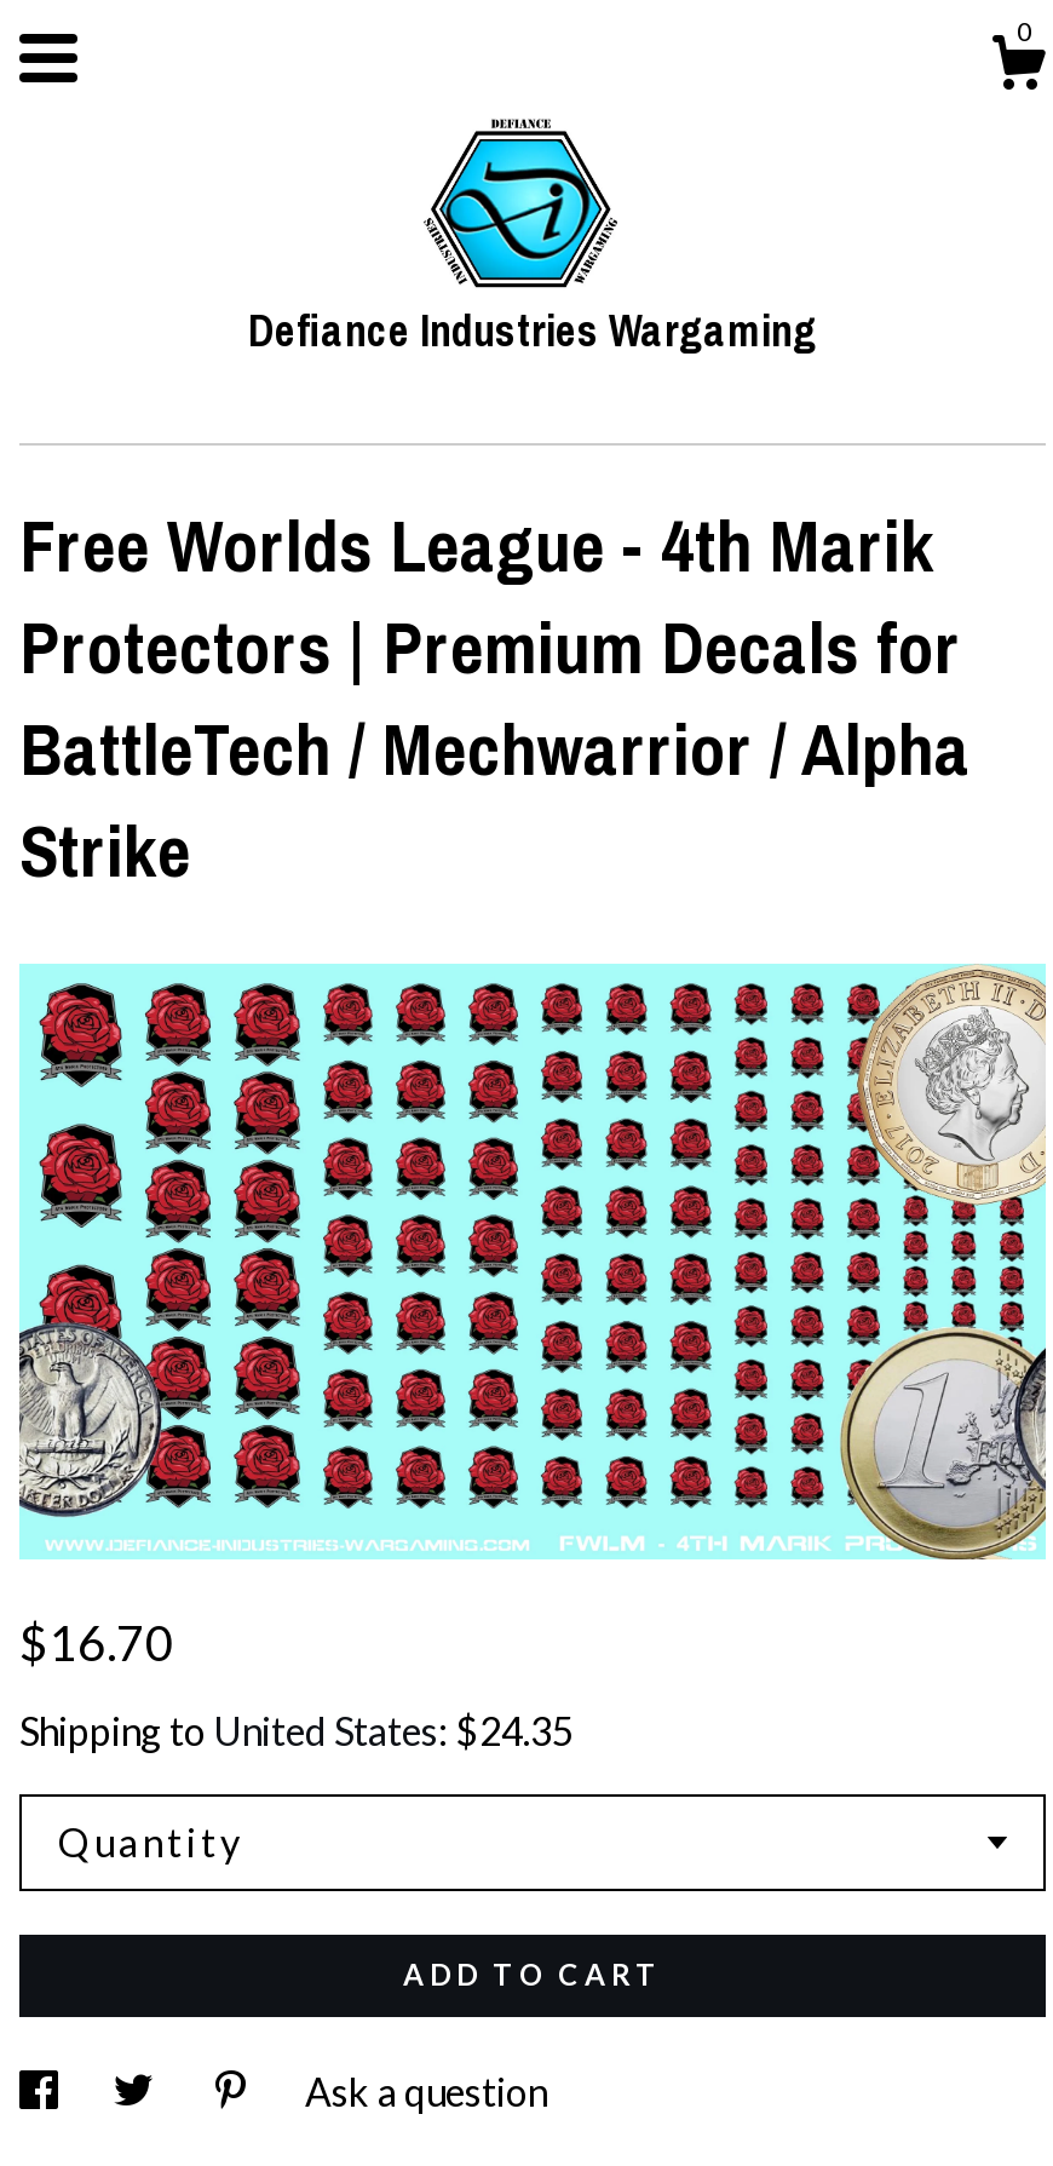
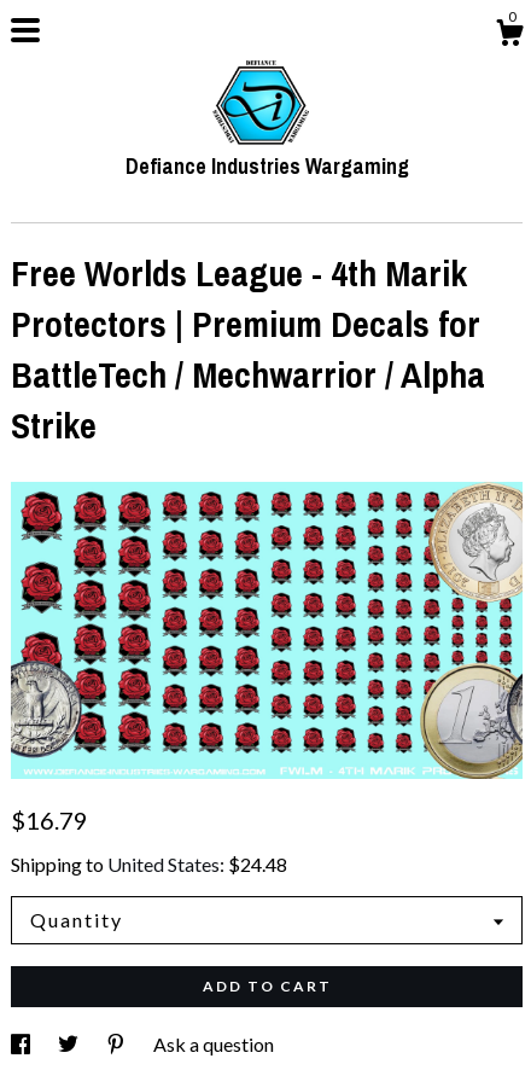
- $16.70
+ $16.79

- Shipping to United States: $24.35
+ Shipping to United States: $24.48
